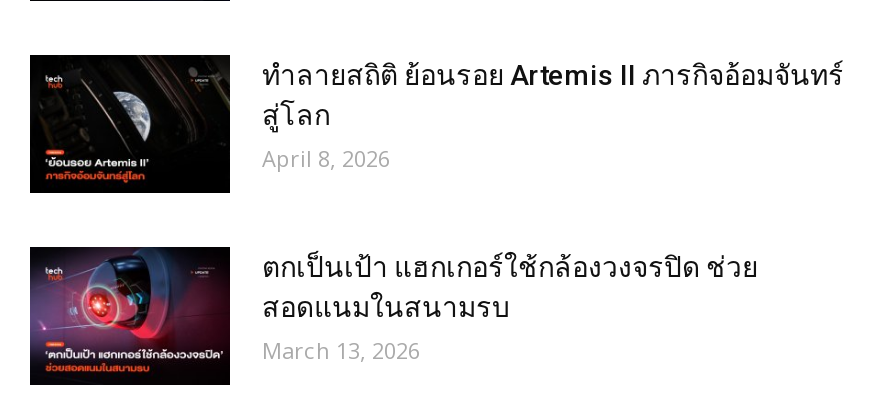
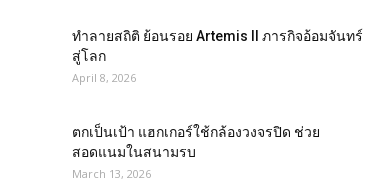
- [image]

- [image]
